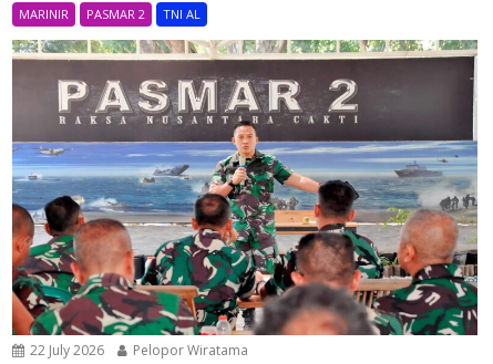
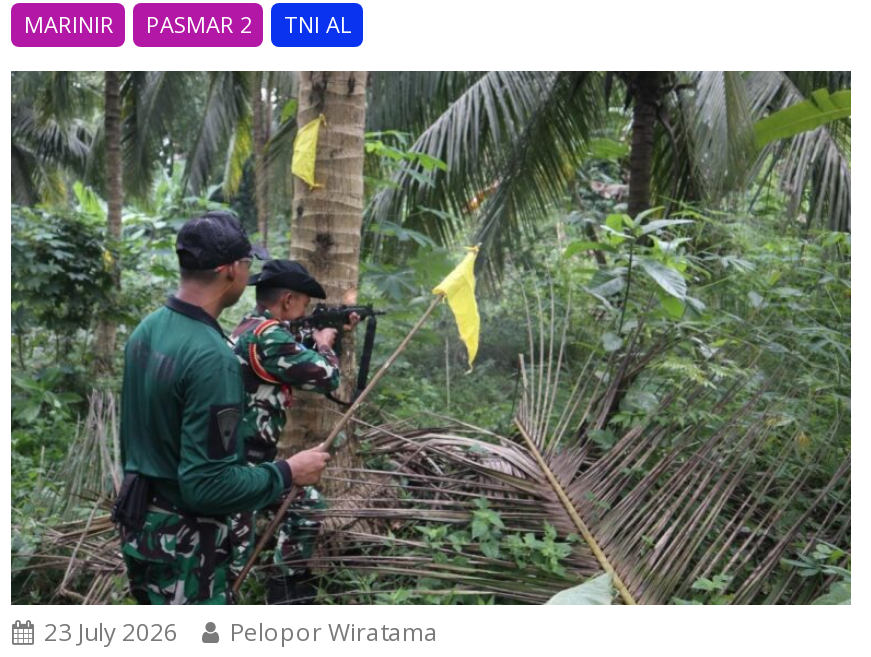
- [image]
- 22 July 2026 Pelopor Wiratama
+ [image]
+ 23 July 2026 Pelopor Wiratama
